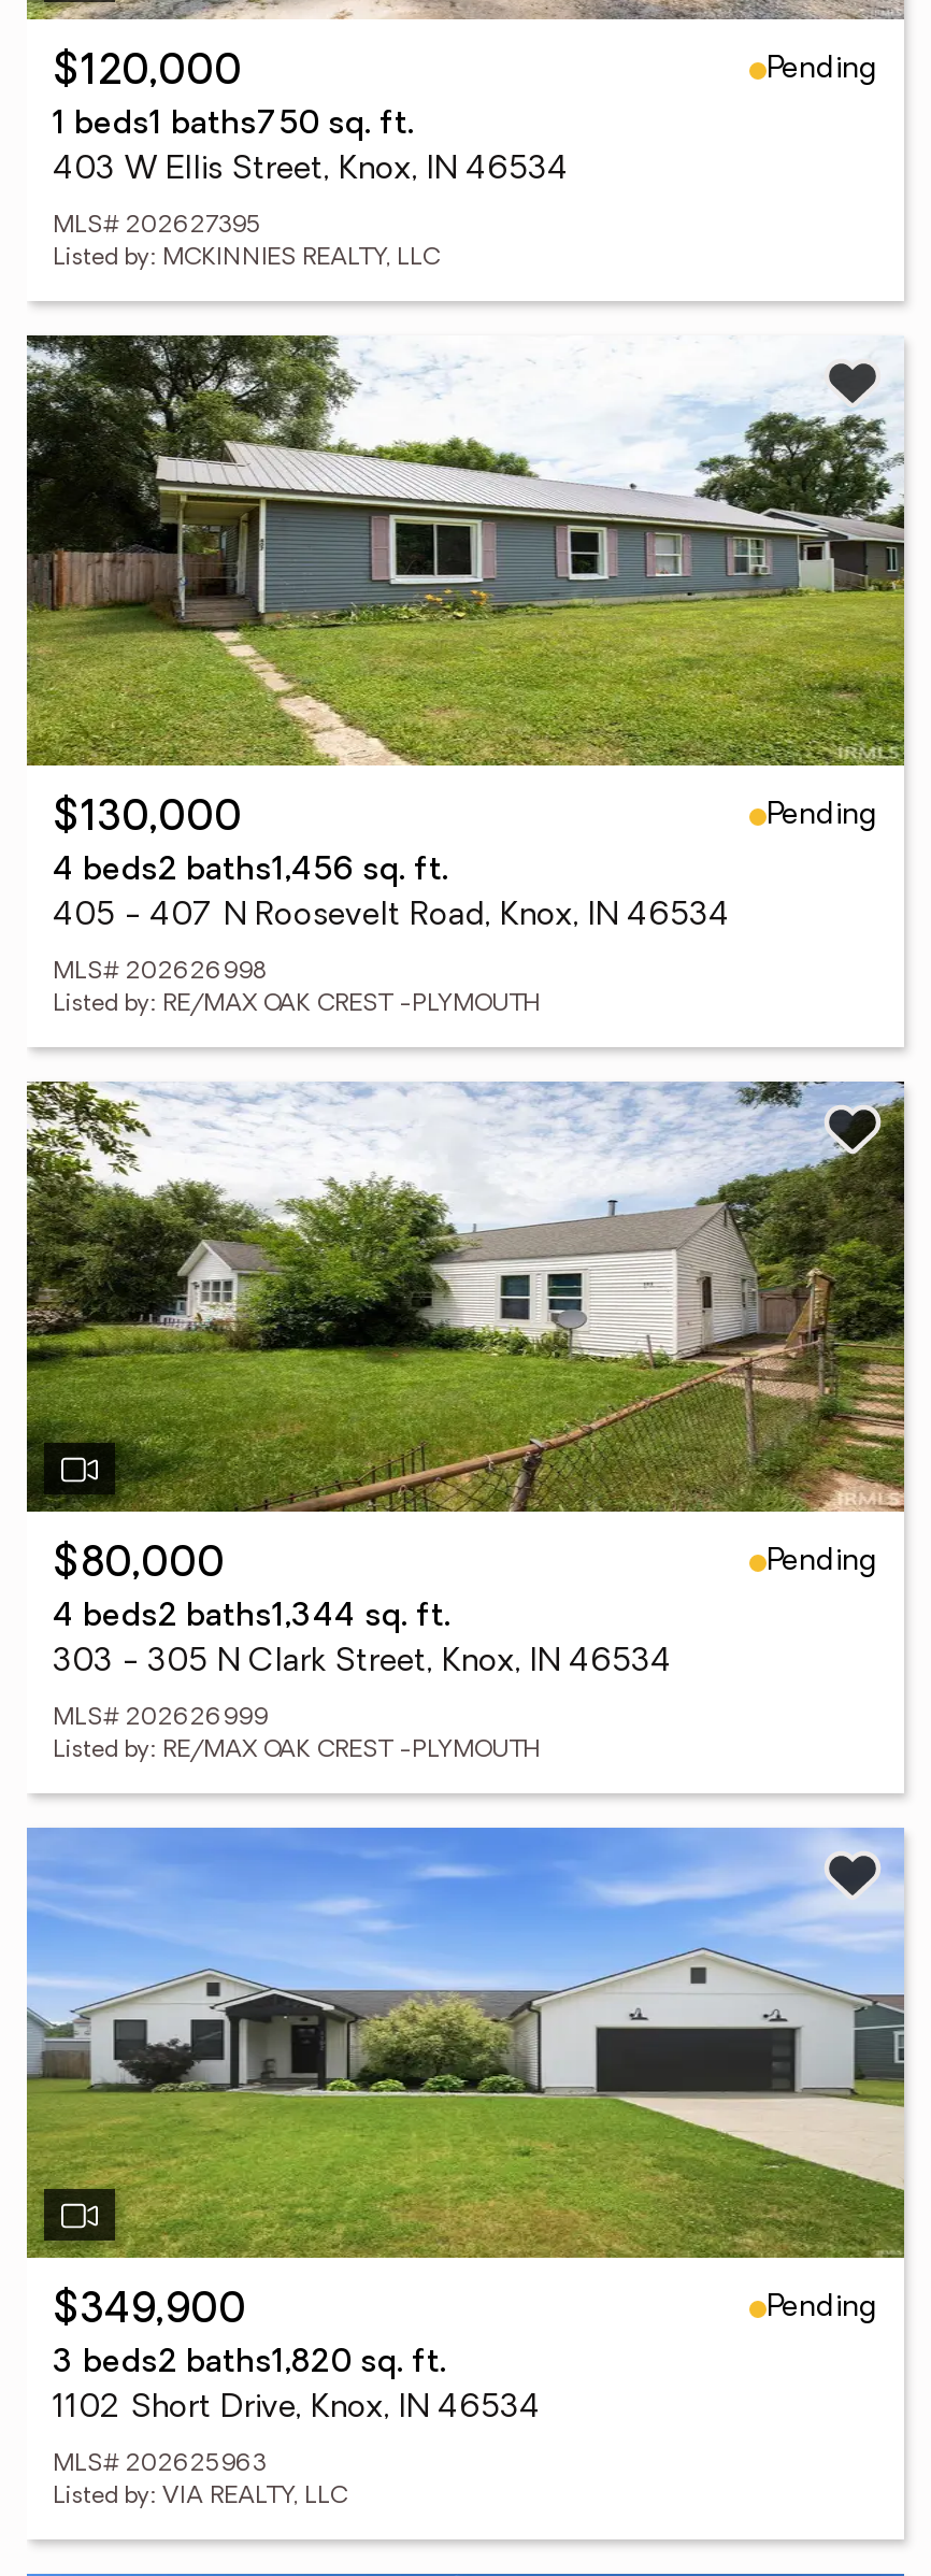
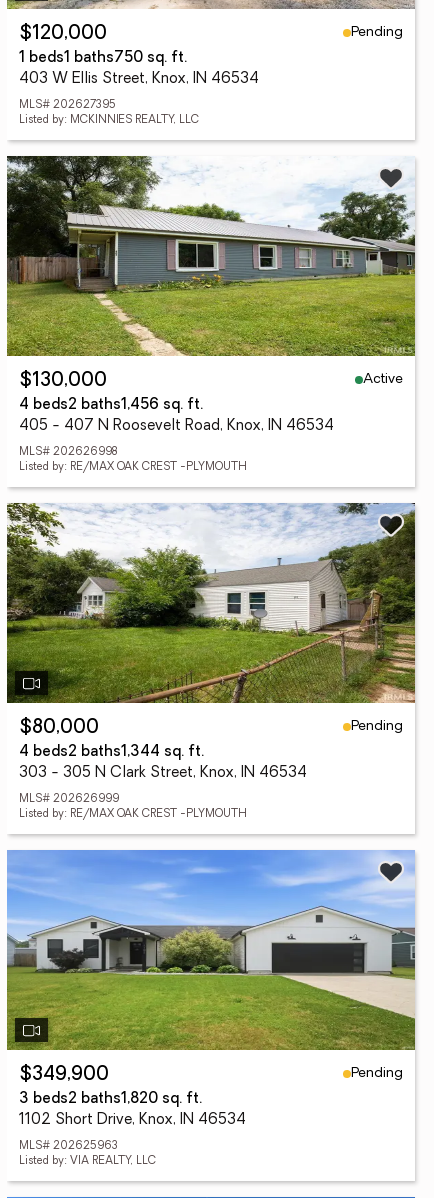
- Pending
+ Active
